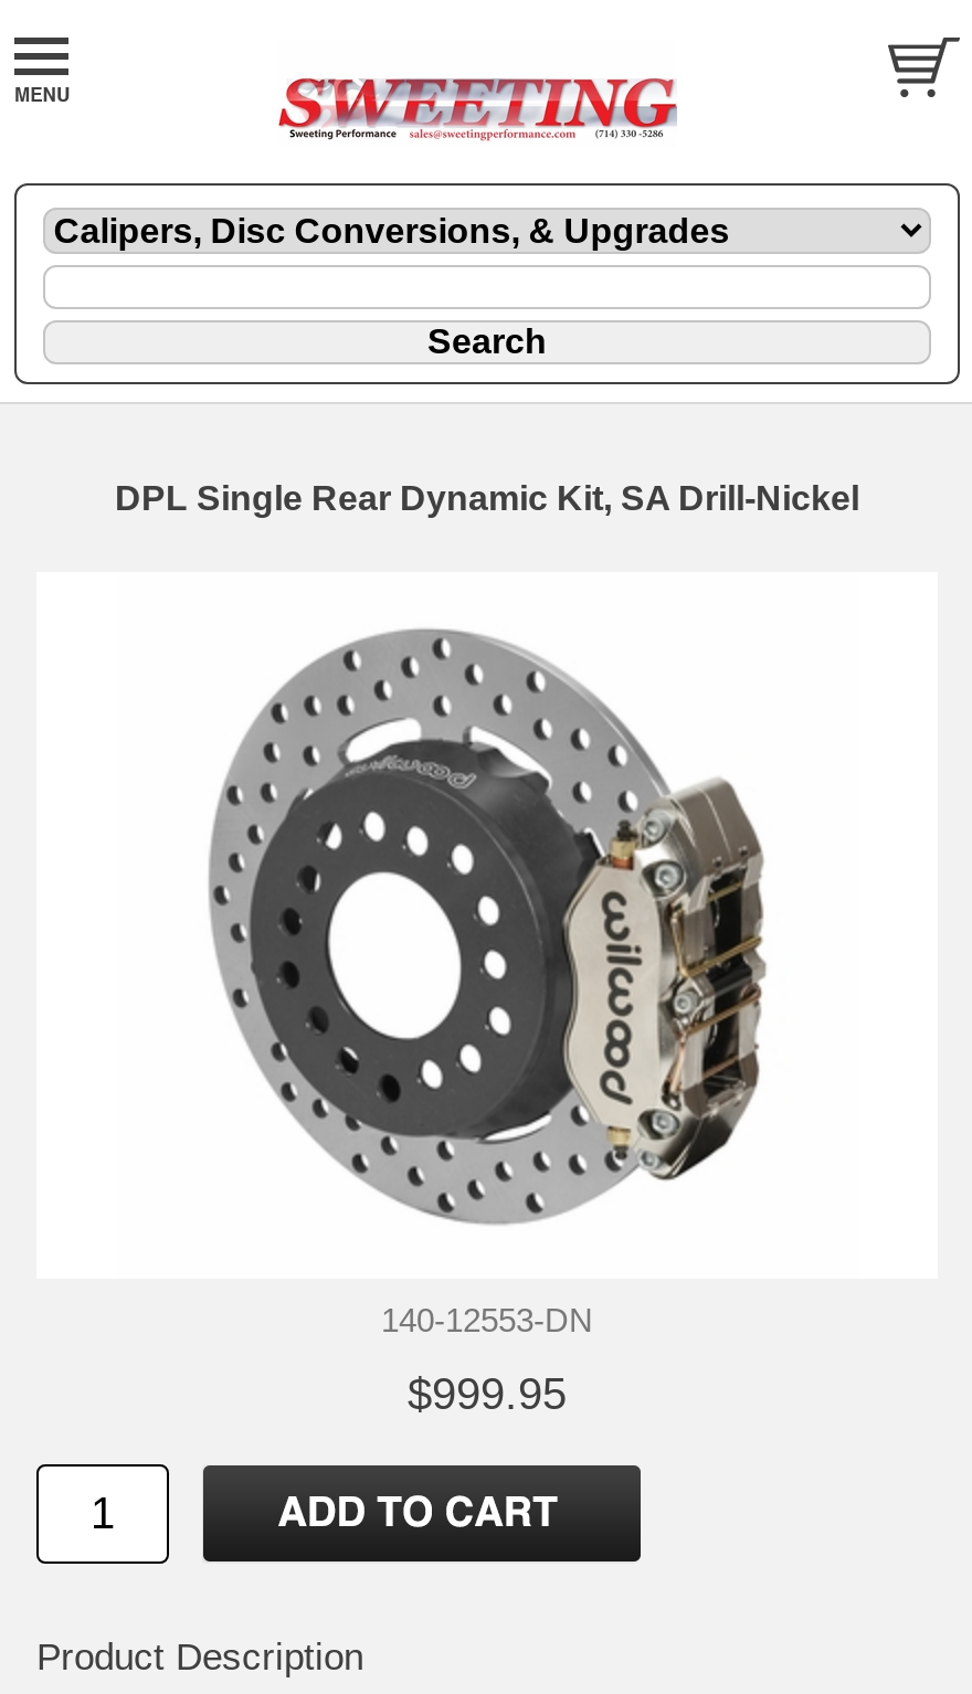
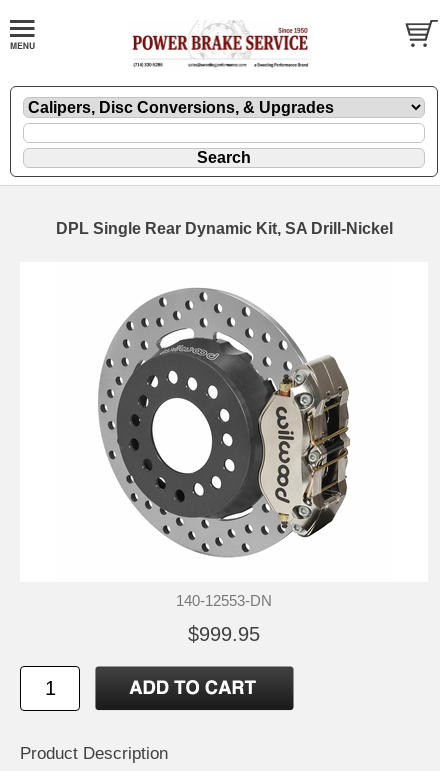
- [image]
+ [image]
